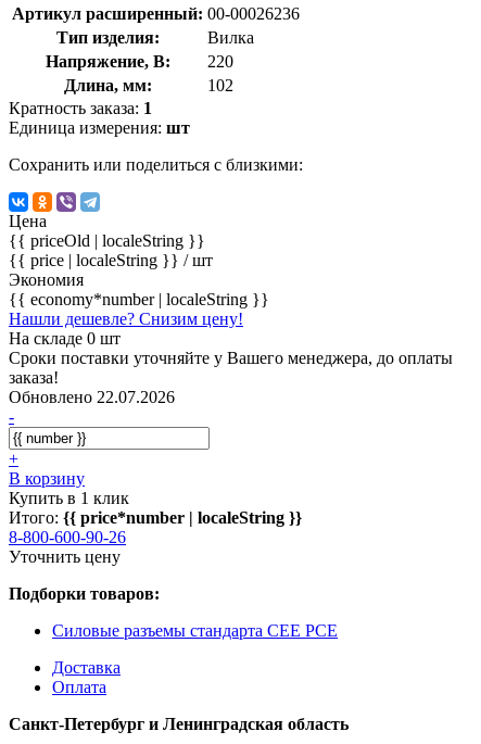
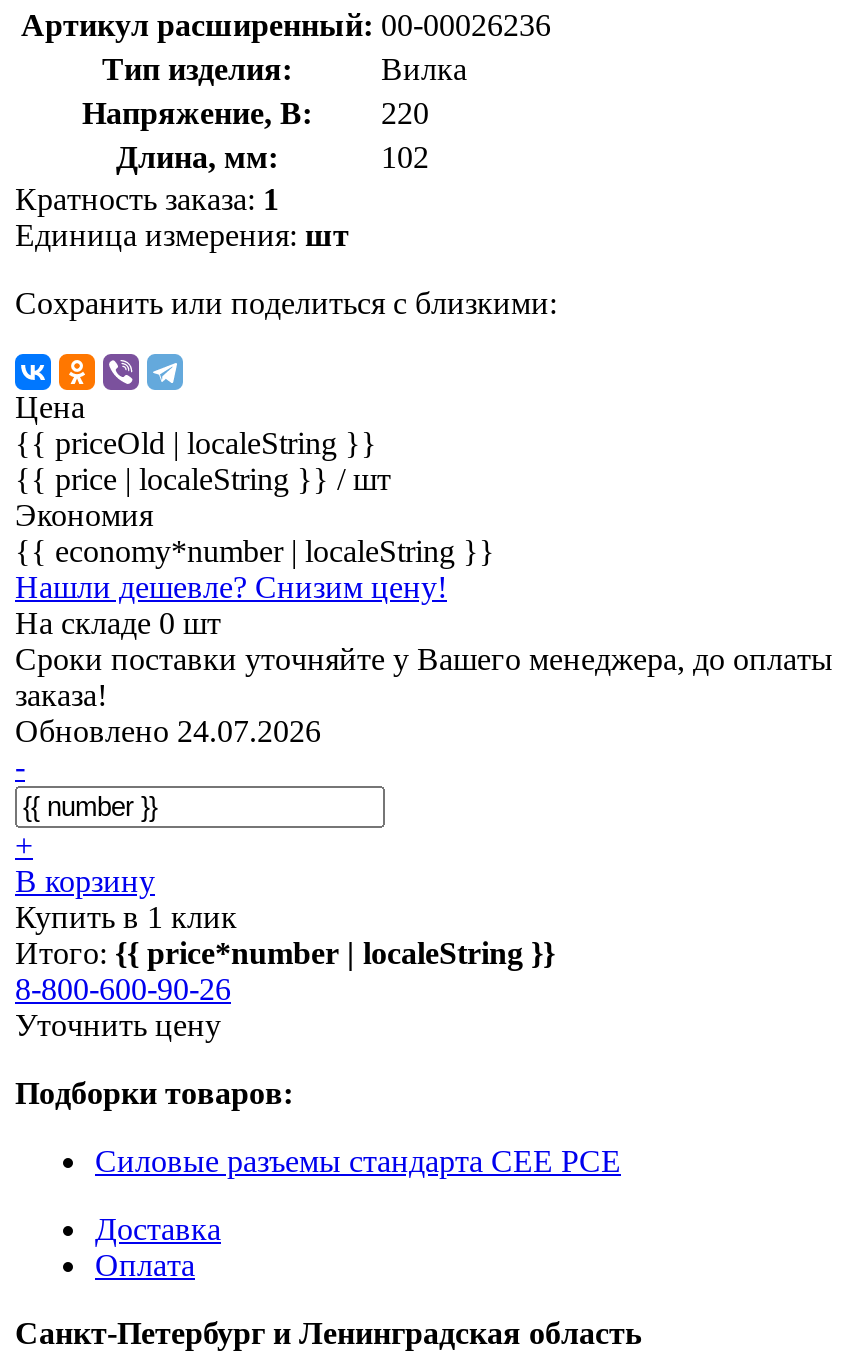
- Обновлено 22.07.2026
+ Обновлено 24.07.2026
